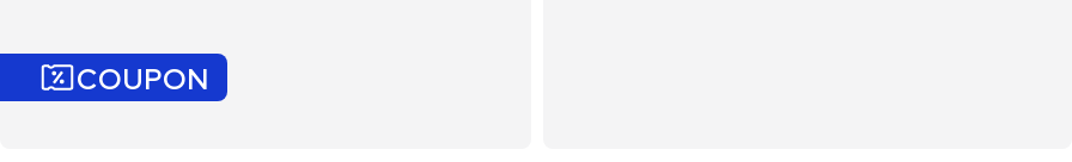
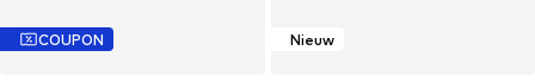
+ Nieuw
